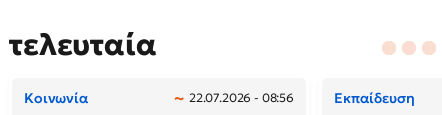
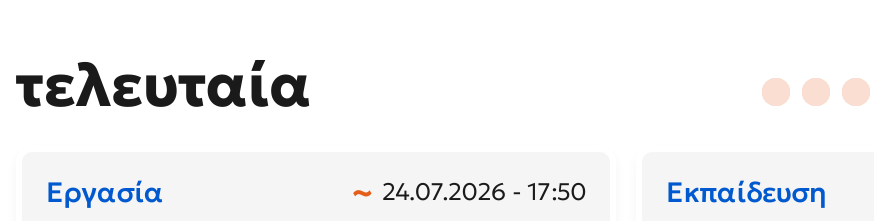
- Κοινωνία
- 22.07.2026 - 08:56
+ Εργασία
+ 24.07.2026 - 17:50
